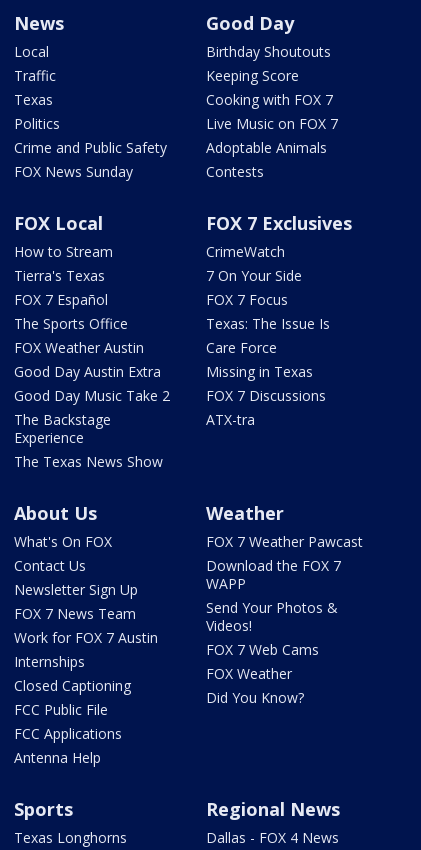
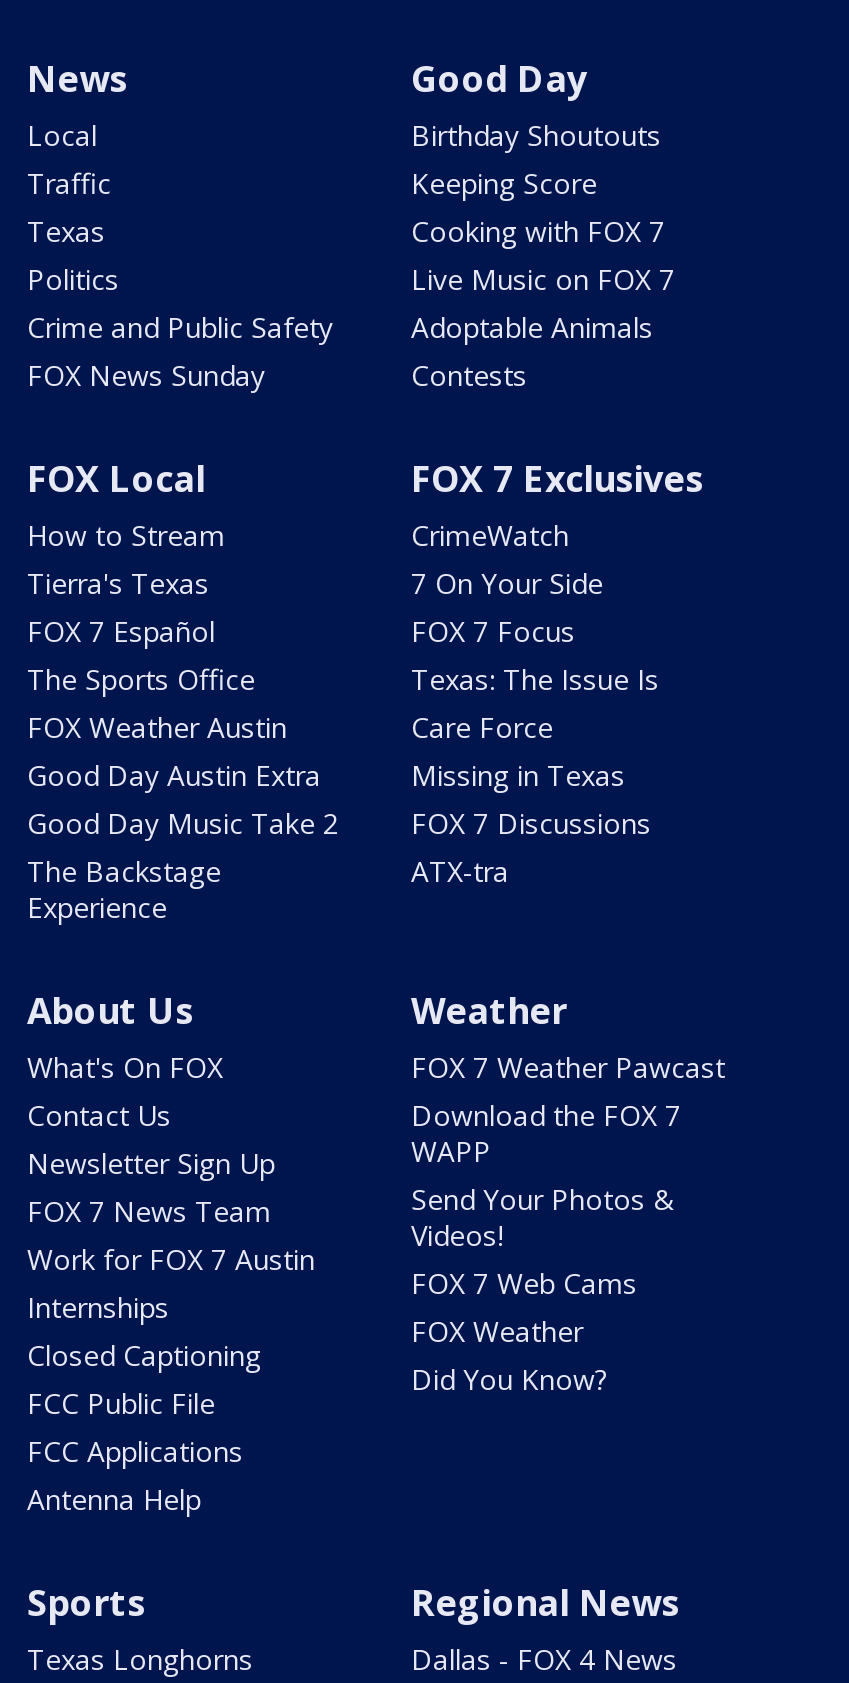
- The Texas News Show
